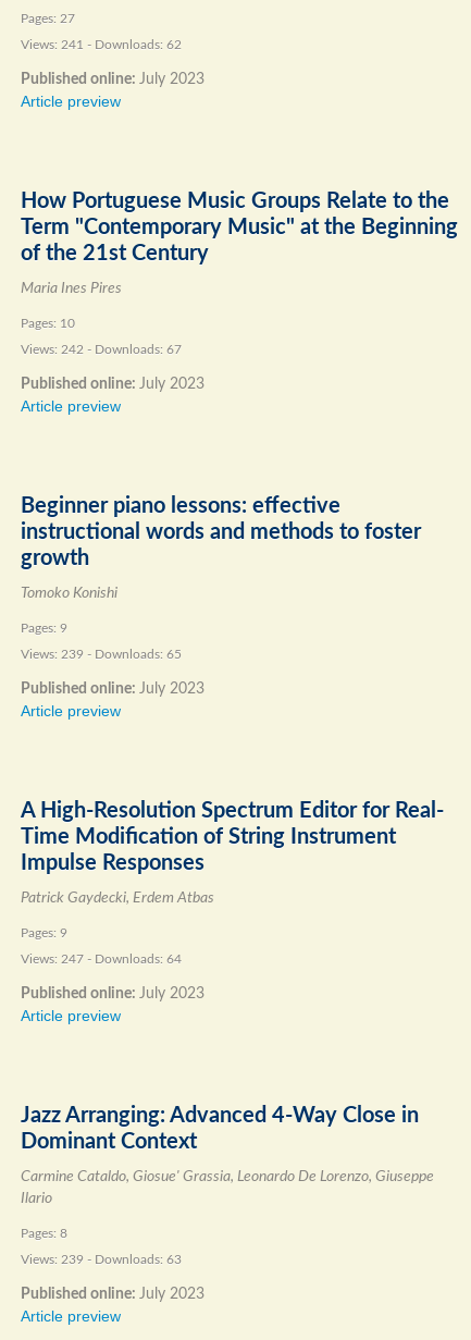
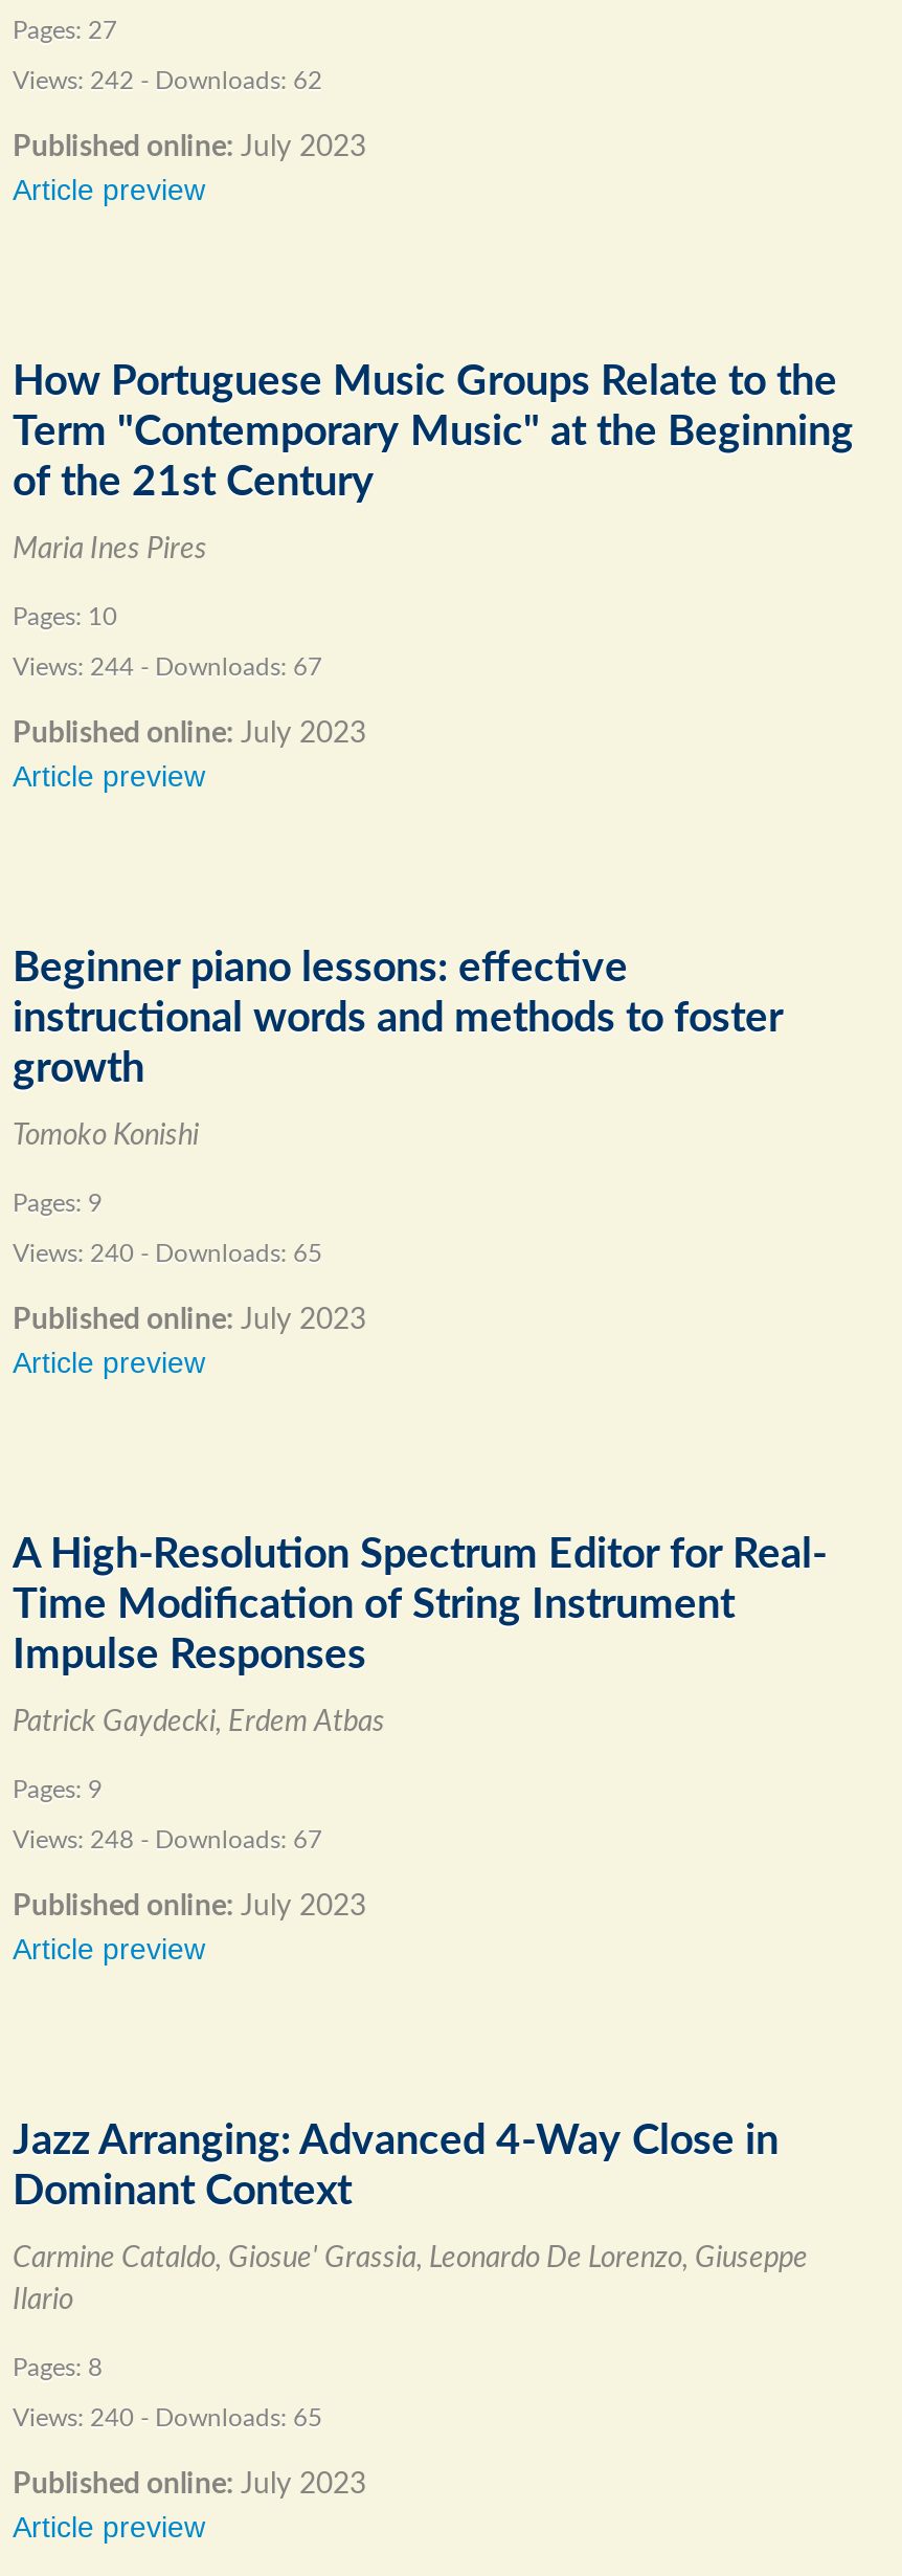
- Views: 241 - Downloads: 62
+ Views: 242 - Downloads: 62

- Views: 242 - Downloads: 67
+ Views: 244 - Downloads: 67

- Views: 239 - Downloads: 65
+ Views: 240 - Downloads: 65

- Views: 247 - Downloads: 64
+ Views: 248 - Downloads: 67

- Views: 239 - Downloads: 63
+ Views: 240 - Downloads: 65
